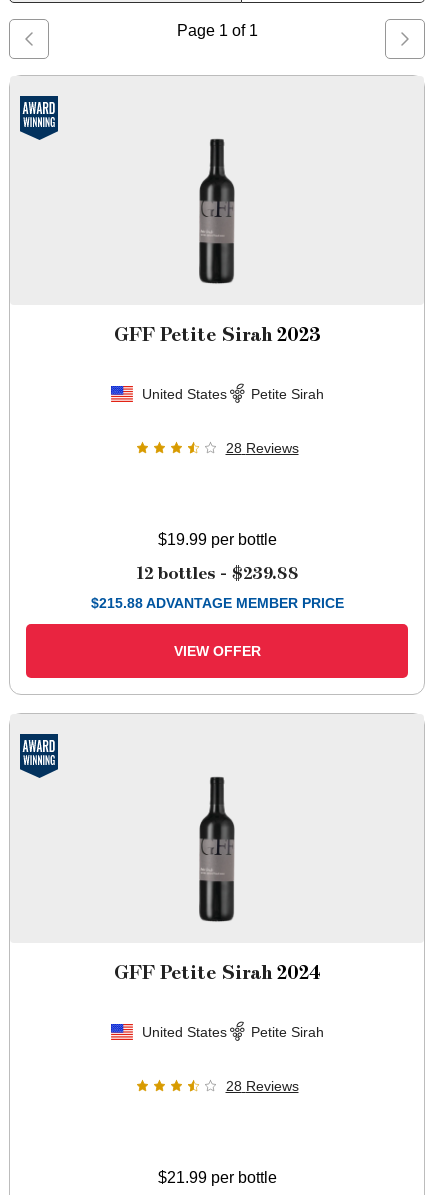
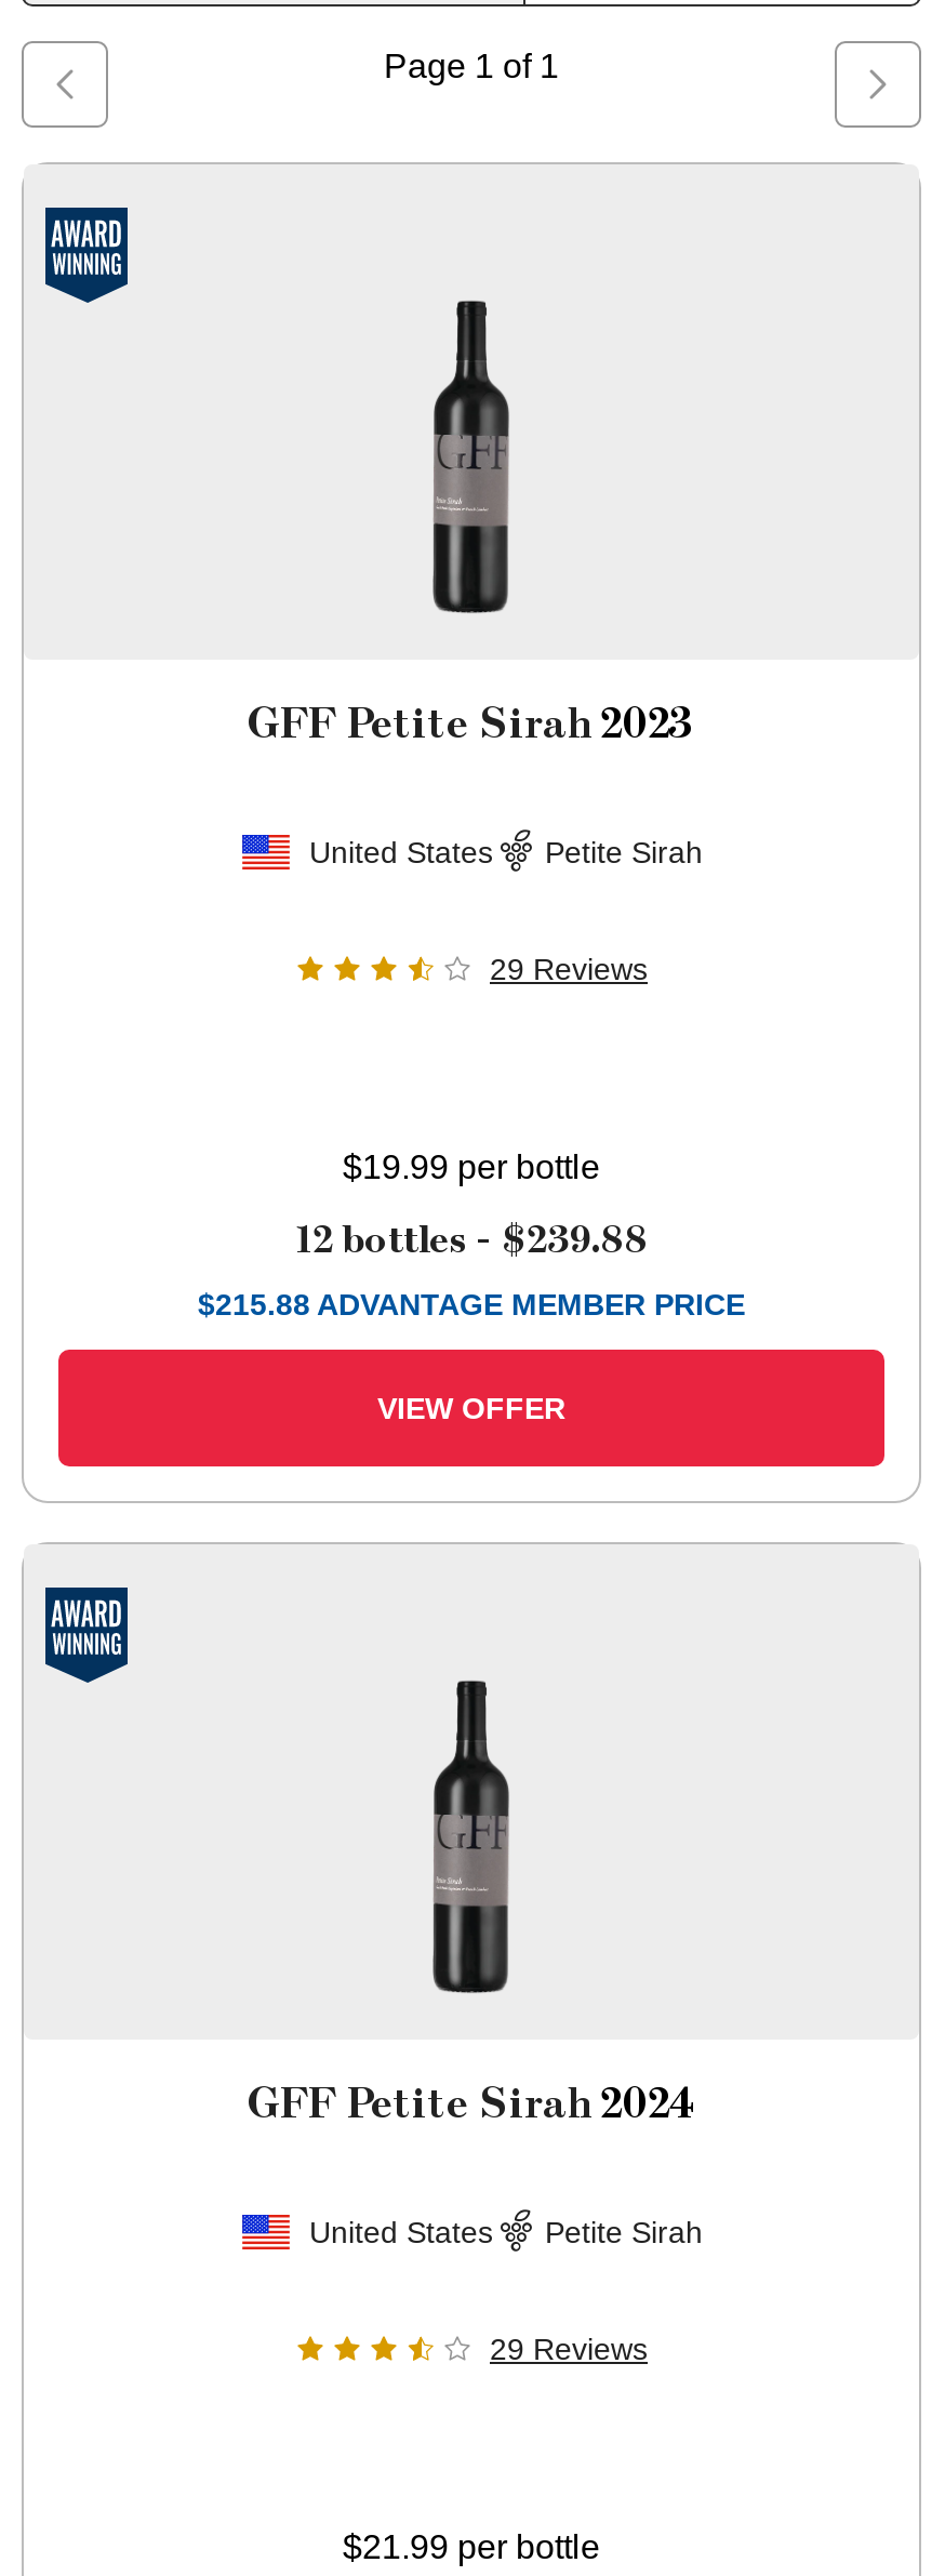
- 28 Reviews
+ 29 Reviews

- 28 Reviews
+ 29 Reviews
